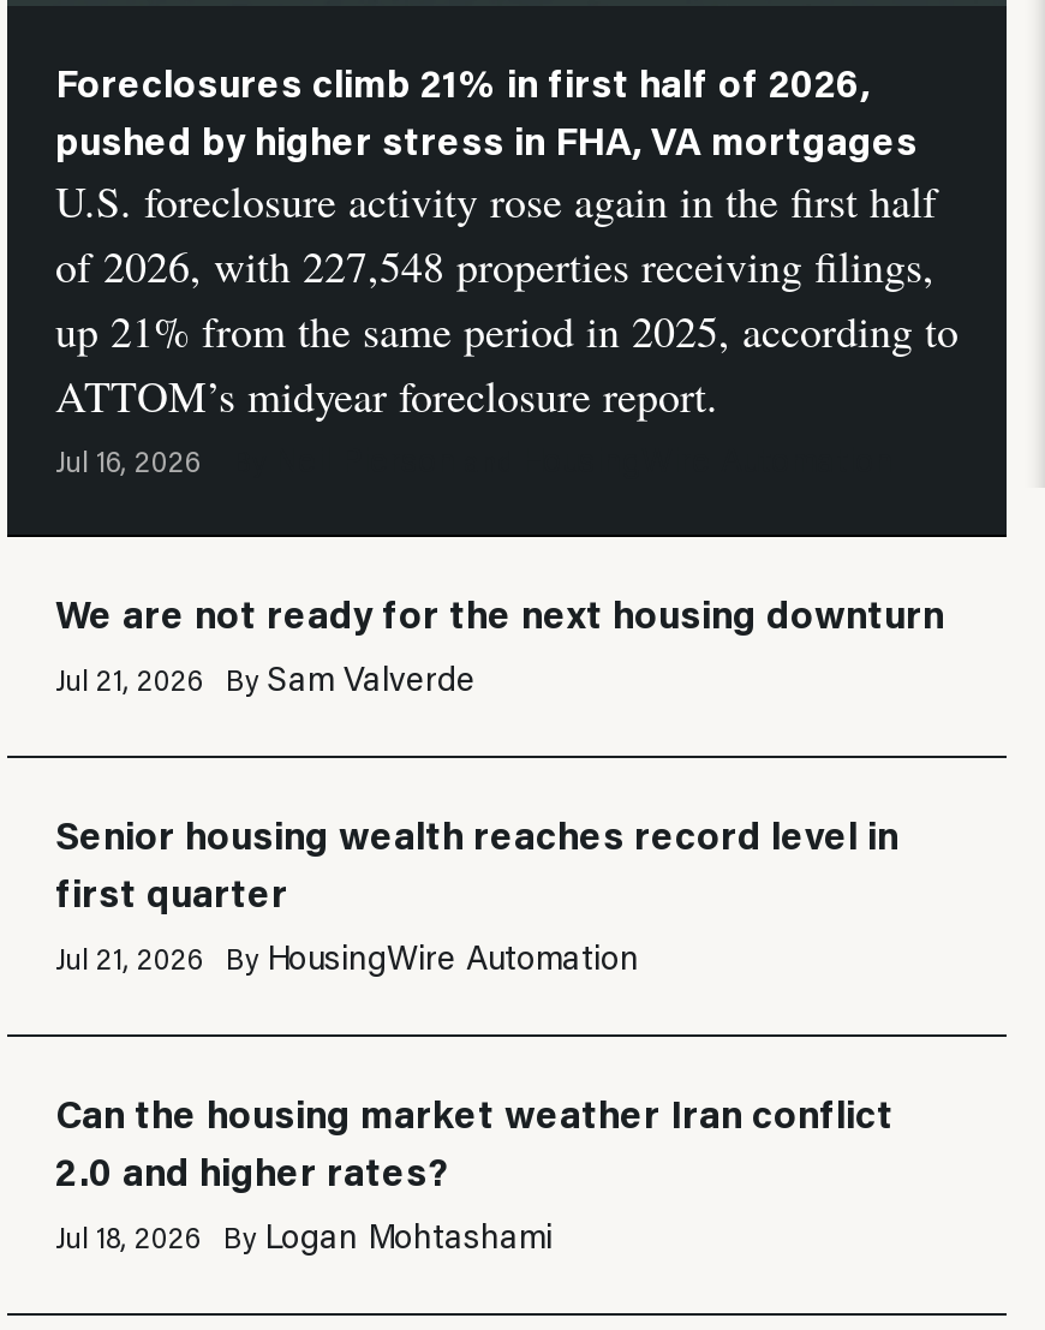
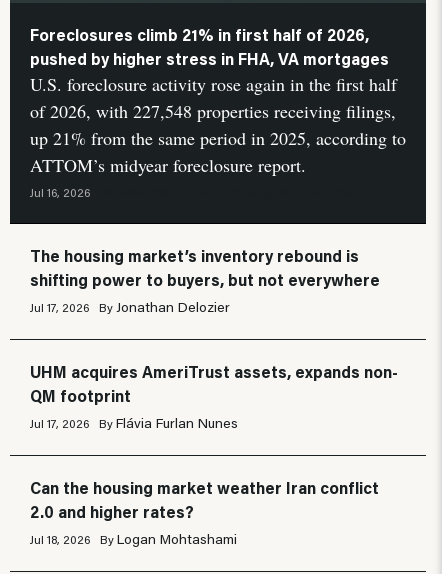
- We are not ready for the next housing downturn
- Jul 21, 2026
- By Sam Valverde
+ The housing market’s inventory rebound is
+ shifting power to buyers, but not everywhere
+ Jul 17, 2026
+ By Jonathan Delozier

- Senior housing wealth reaches record level in
- first quarter
- Jul 21, 2026
- By HousingWire Automation
+ UHM acquires AmeriTrust assets, expands non-
+ QM footprint
+ Jul 17, 2026
+ By Flávia Furlan Nunes
